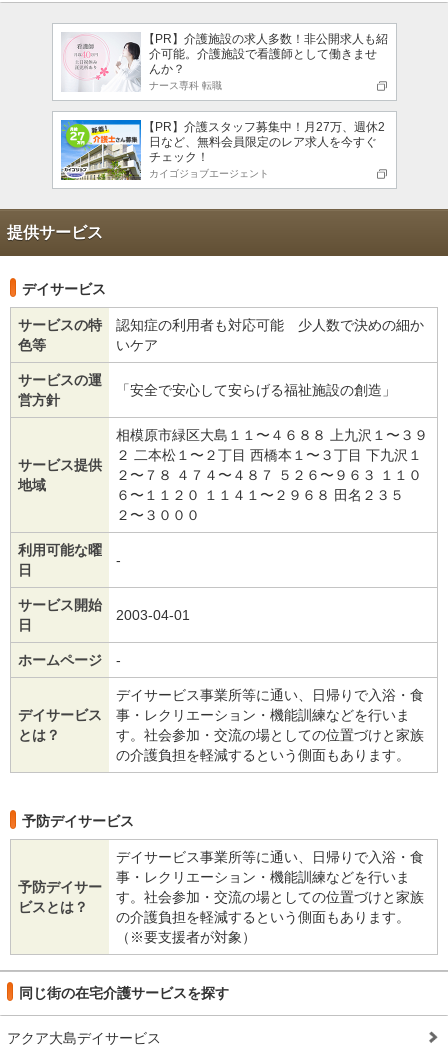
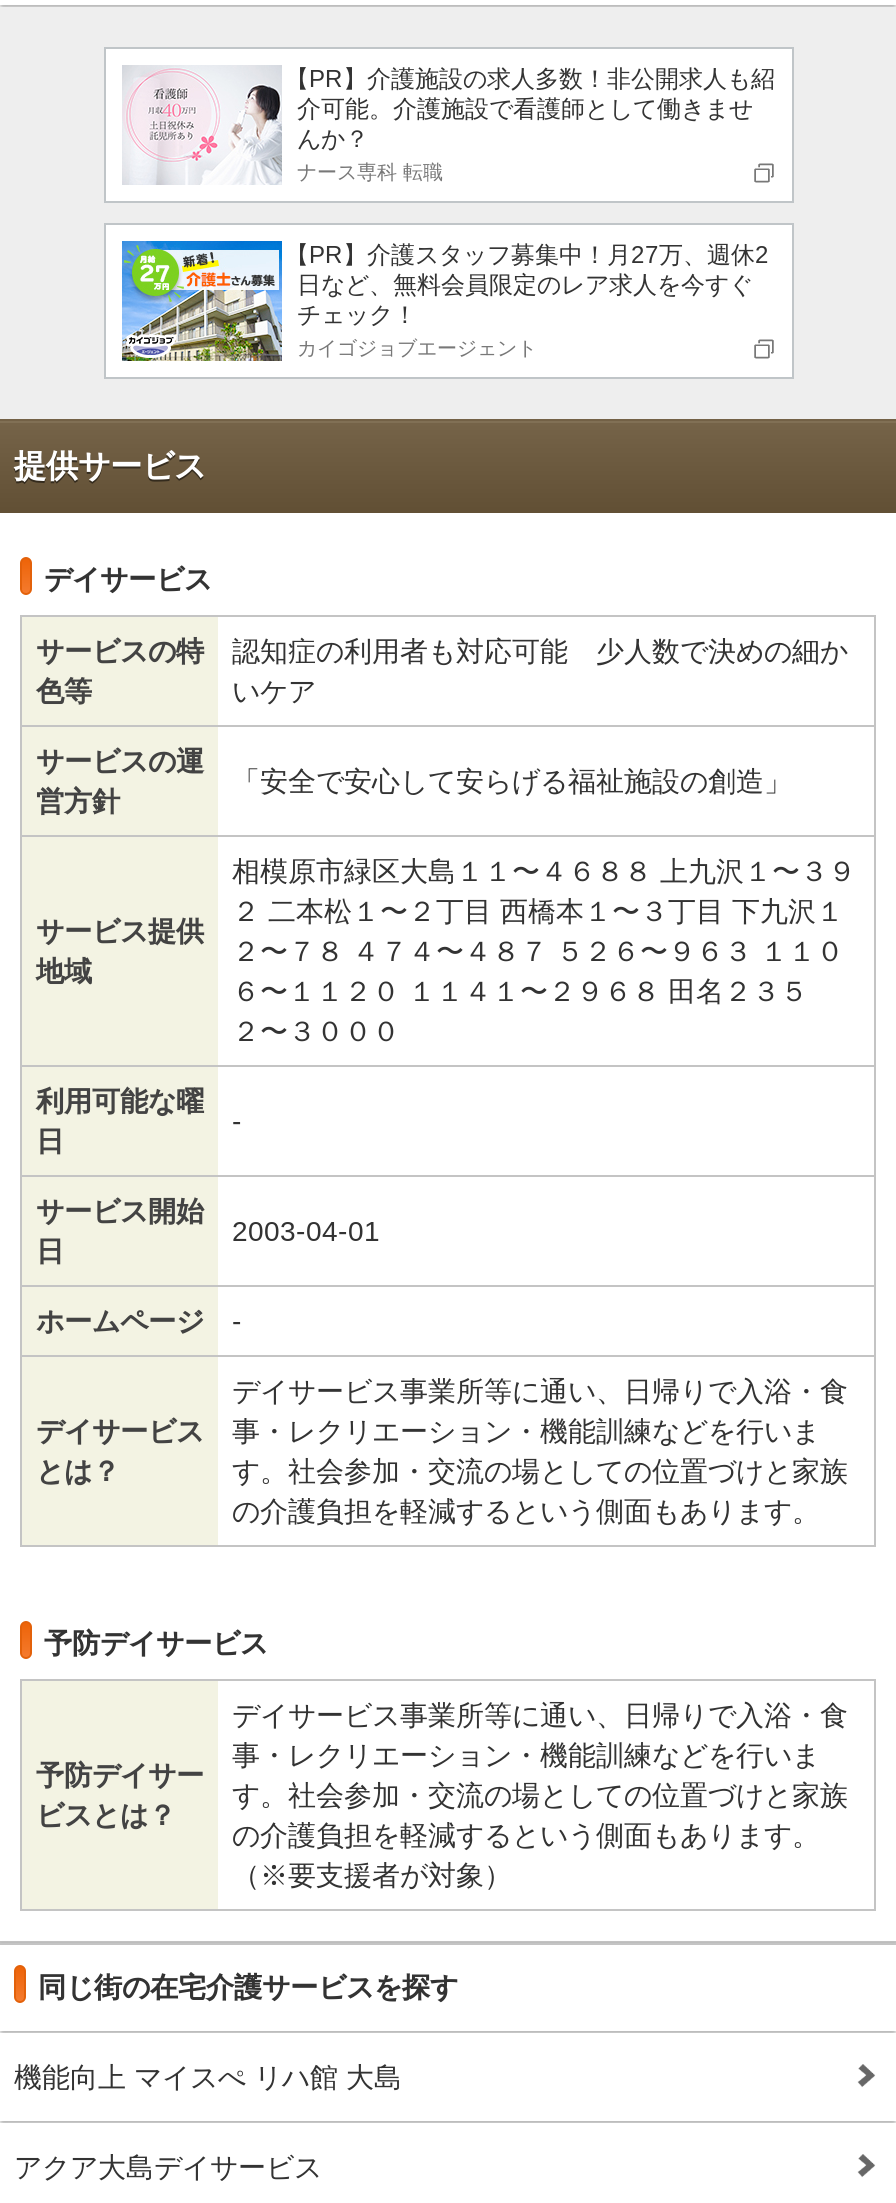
+ 機能向上 マイスぺ リハ館 大島
